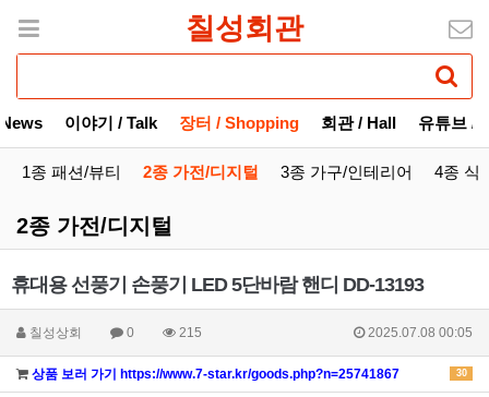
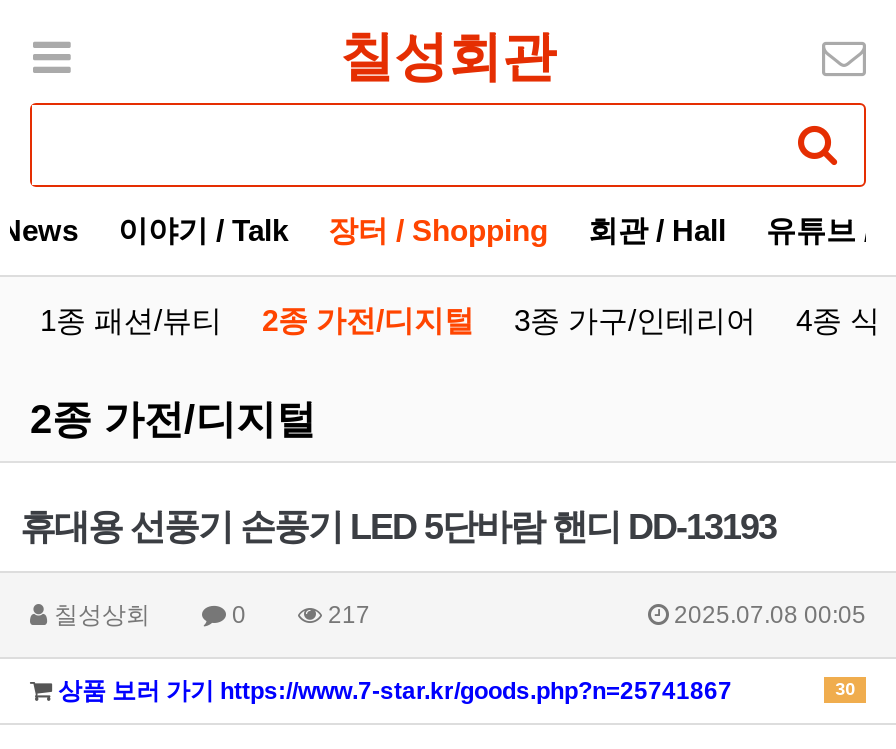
- 215
+ 217
